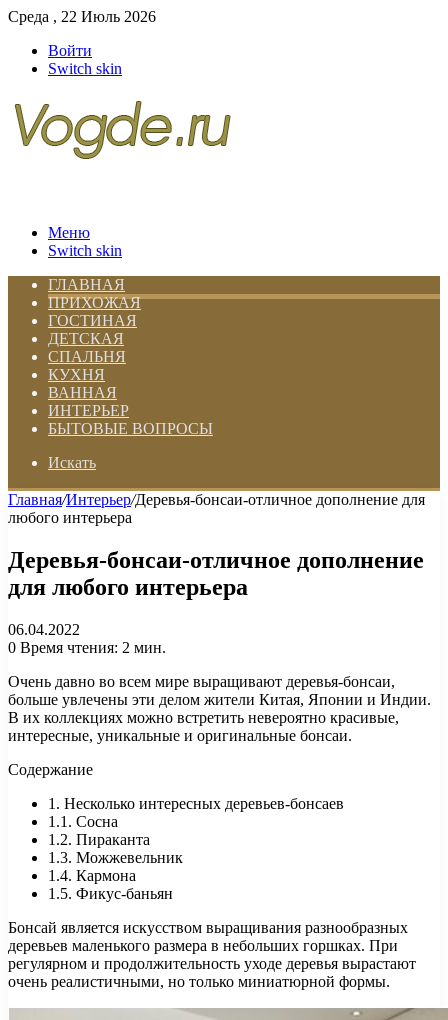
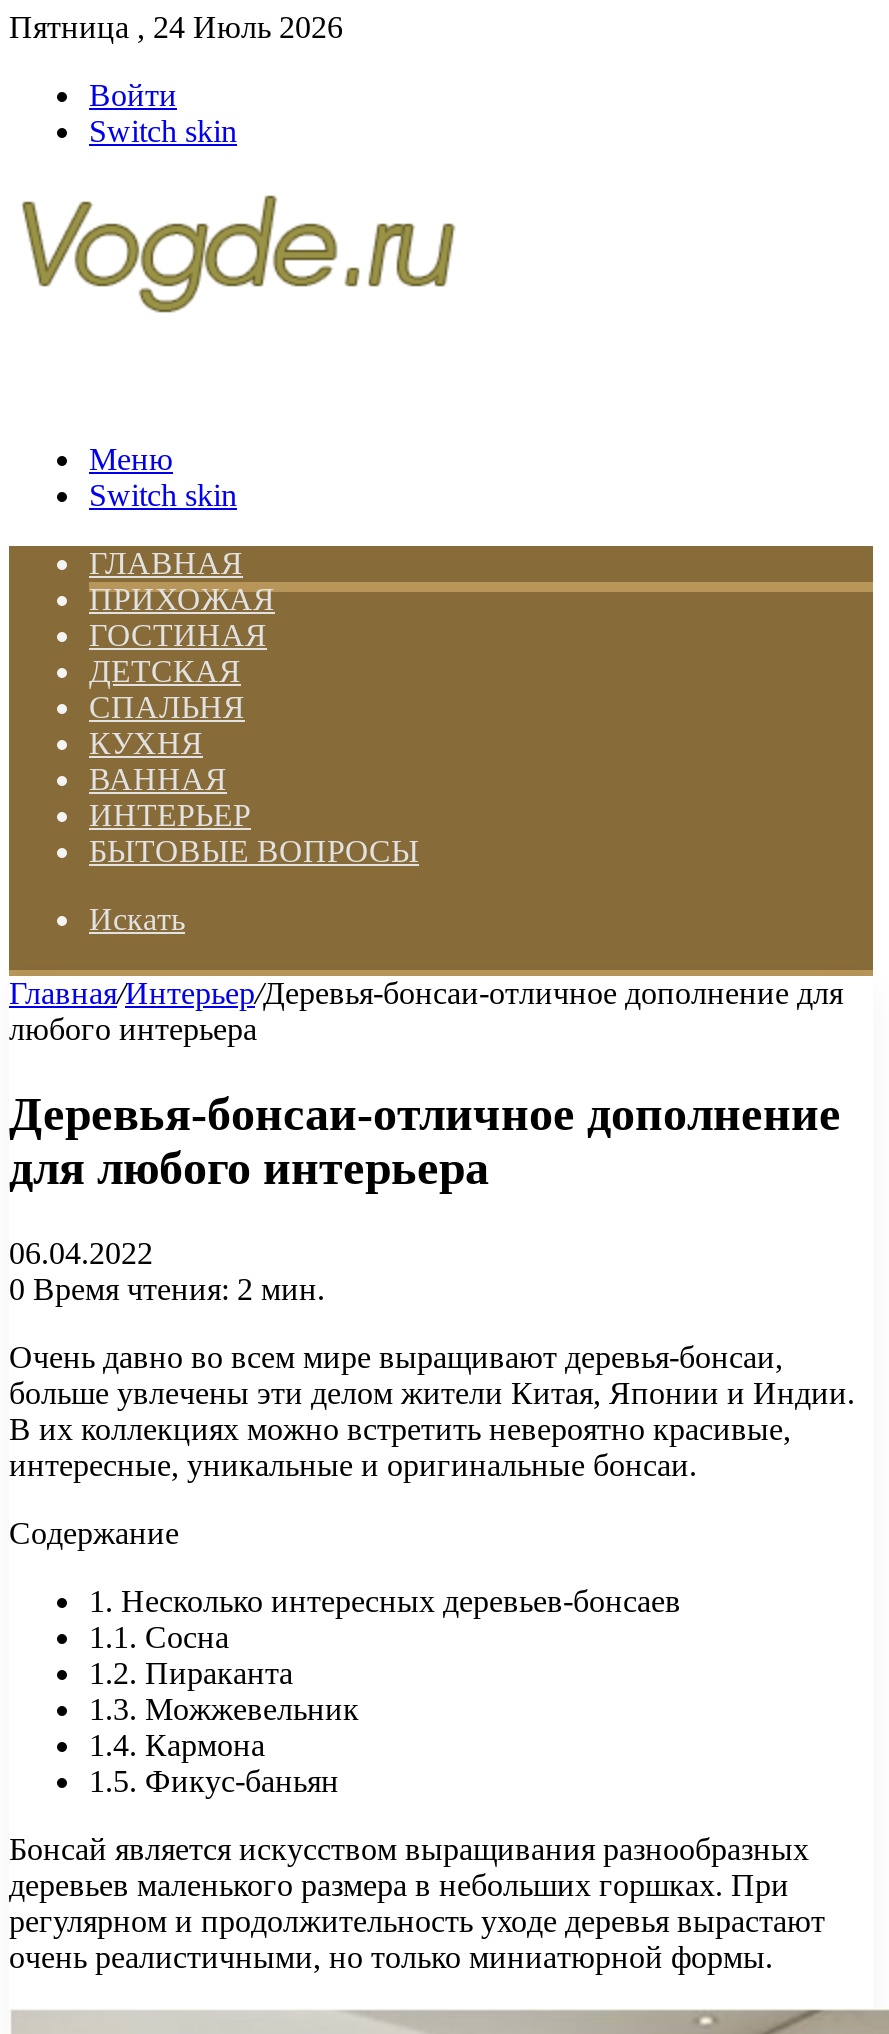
- Среда , 22 Июль 2026
+ Пятница , 24 Июль 2026
